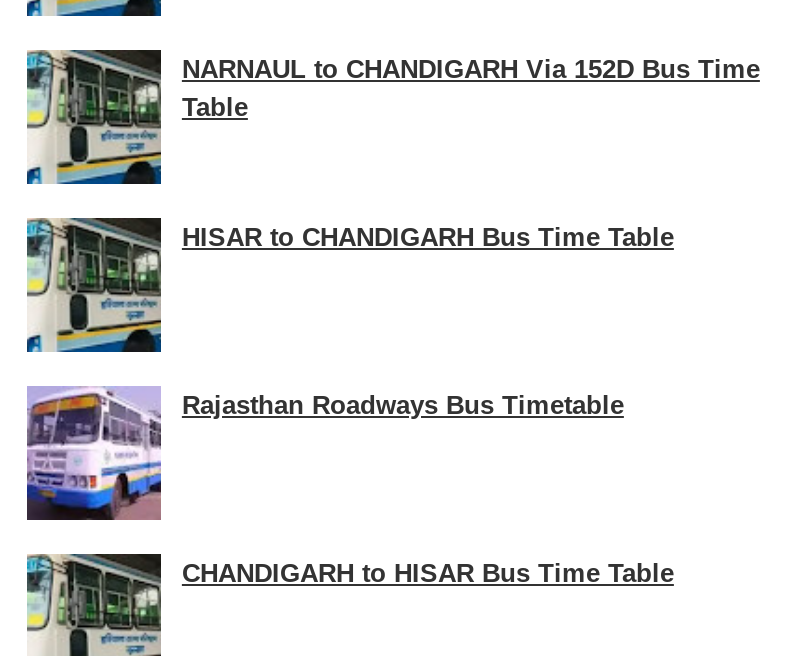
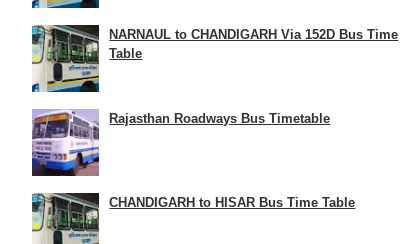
- HISAR to CHANDIGARH Bus Time Table
